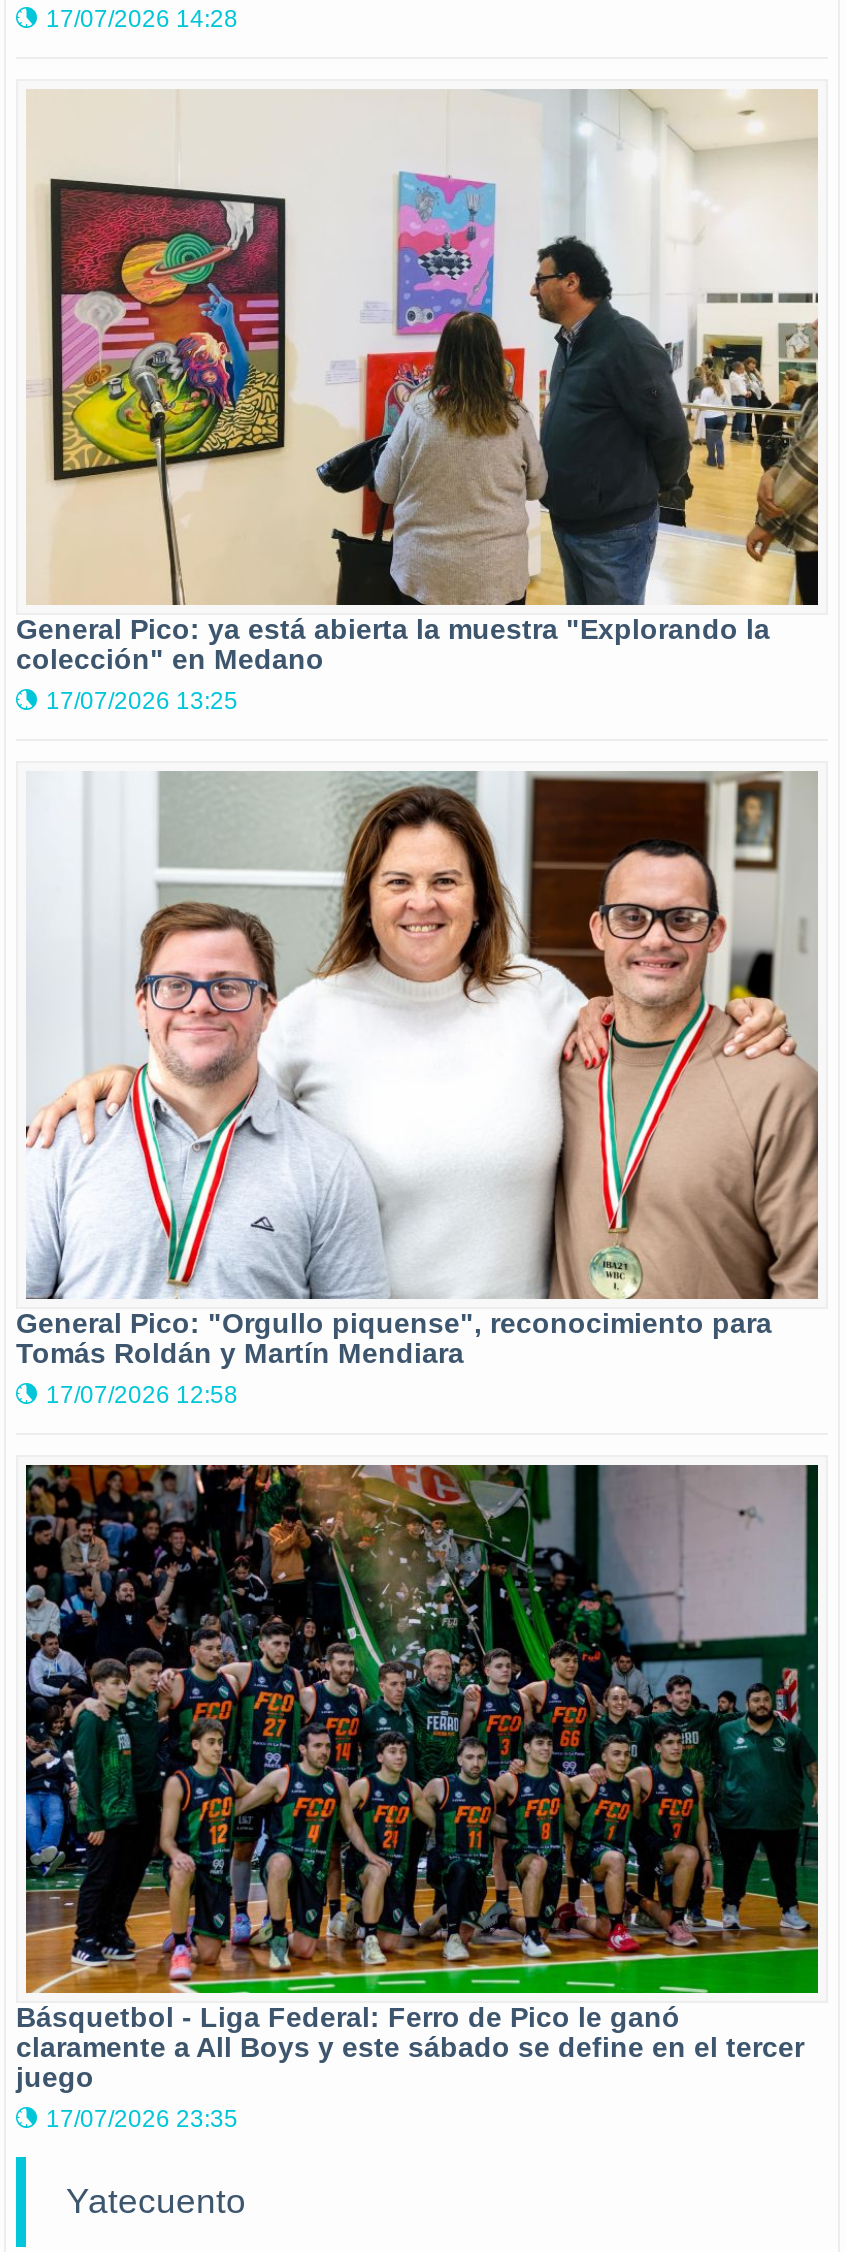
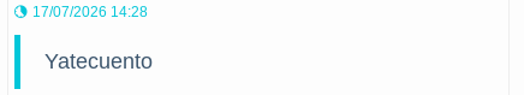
- [image]
- General Pico: ya está abierta la muestra "Explorando la
- colección" en Medano
- 17/07/2026 13:25

- [image]
- General Pico: "Orgullo piquense", reconocimiento para
- Tomás Roldán y Martín Mendiara
- 17/07/2026 12:58

- [image]
- Básquetbol - Liga Federal: Ferro de Pico le ganó
- claramente a All Boys y este sábado se define en el tercer
- juego
- 17/07/2026 23:35
